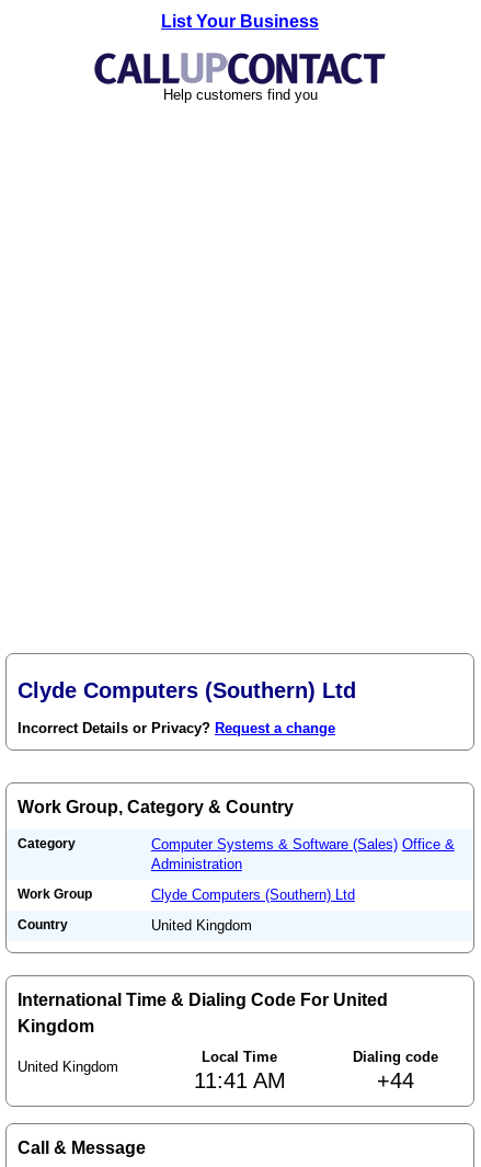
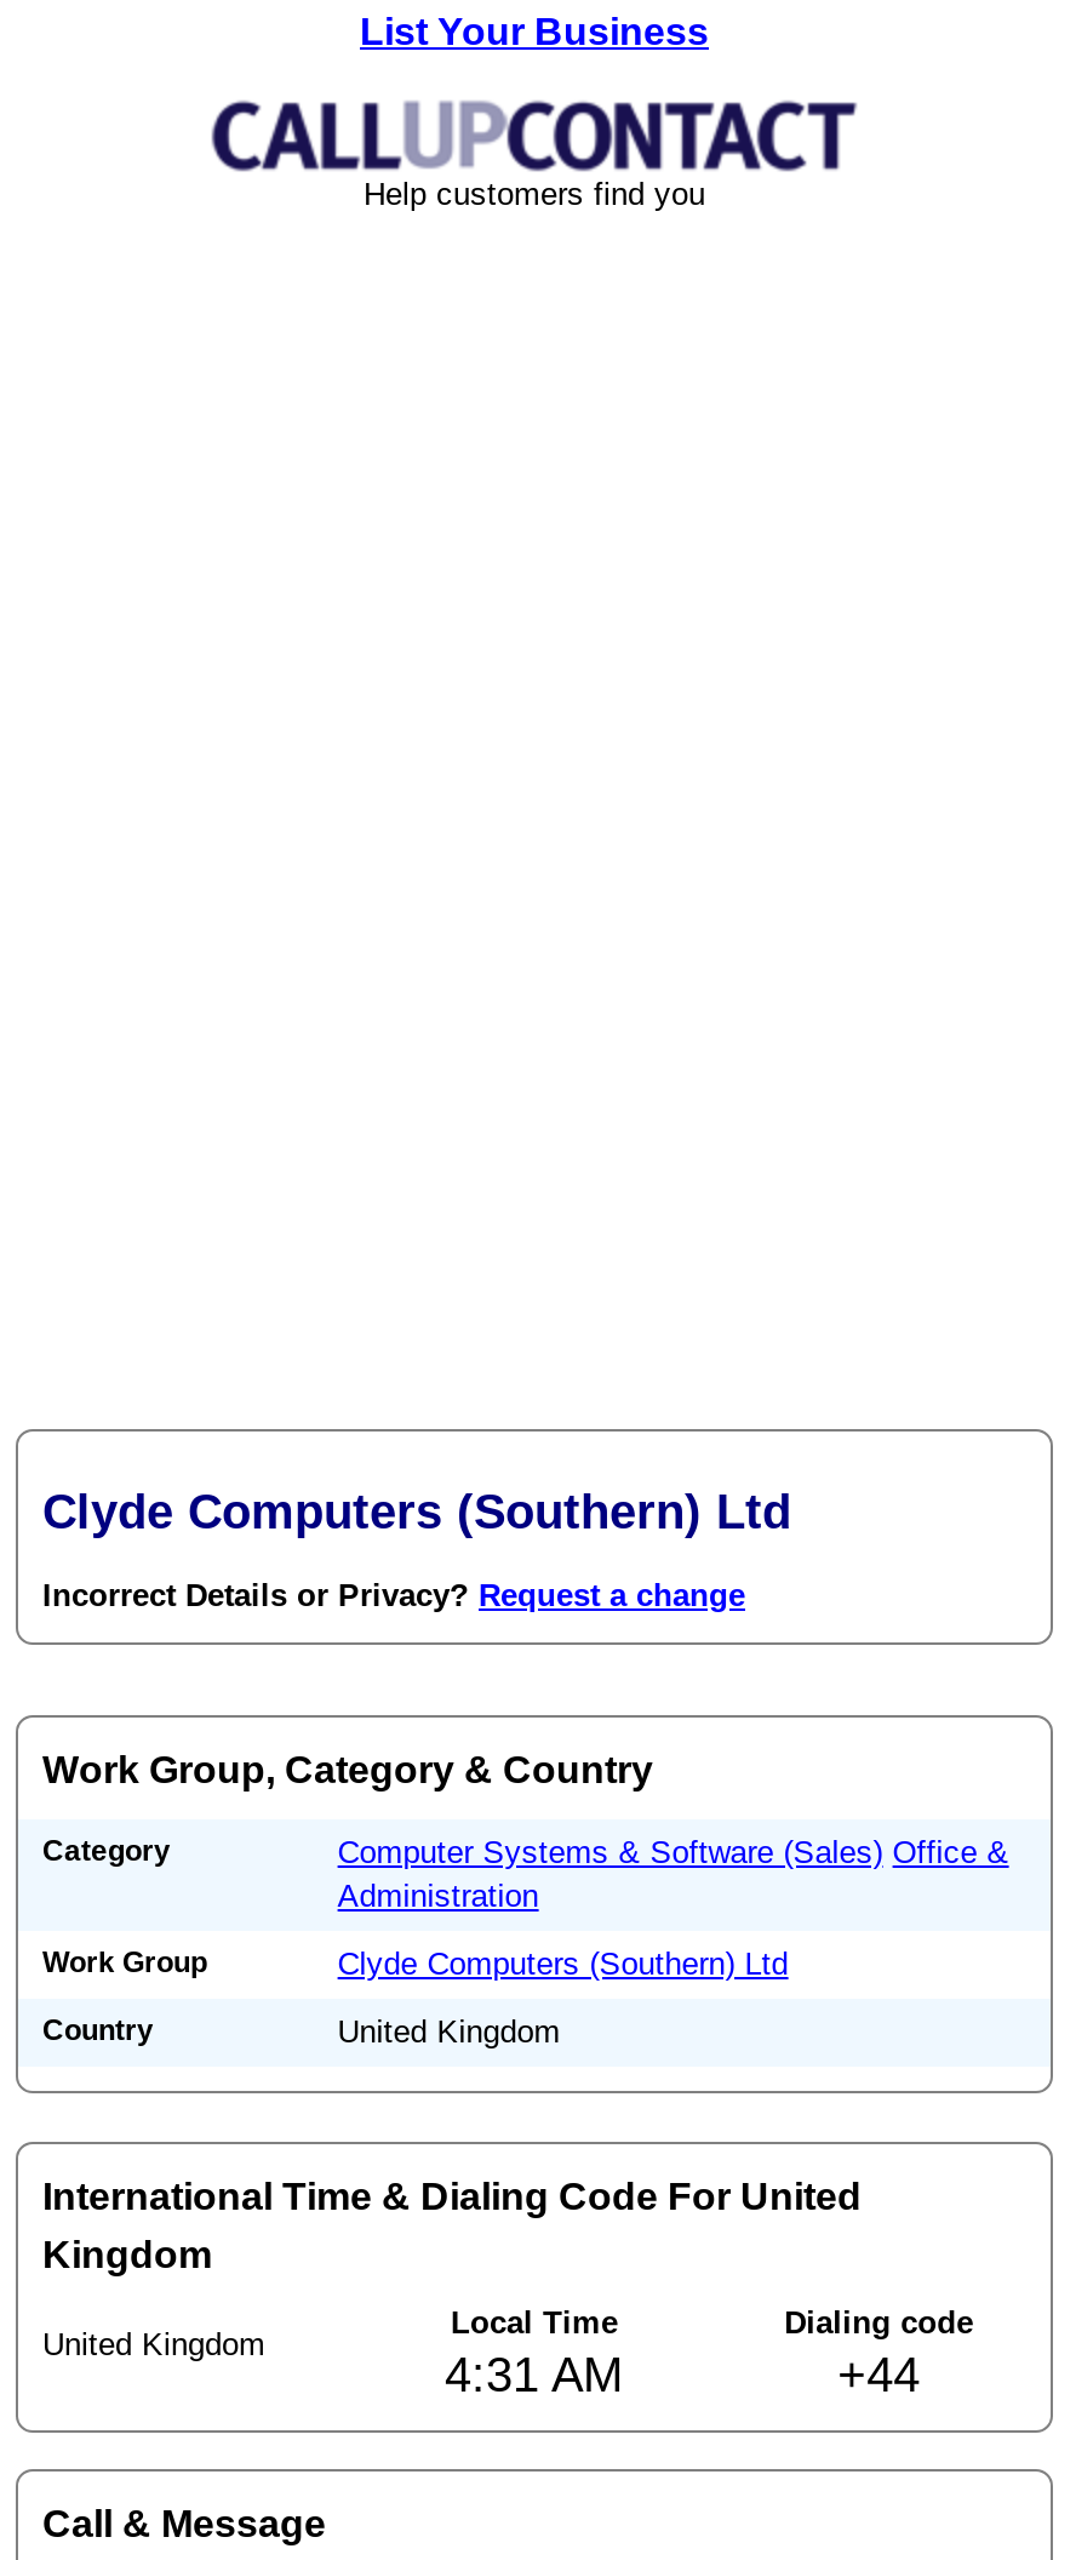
- 11:41 AM
+ 4:31 AM
